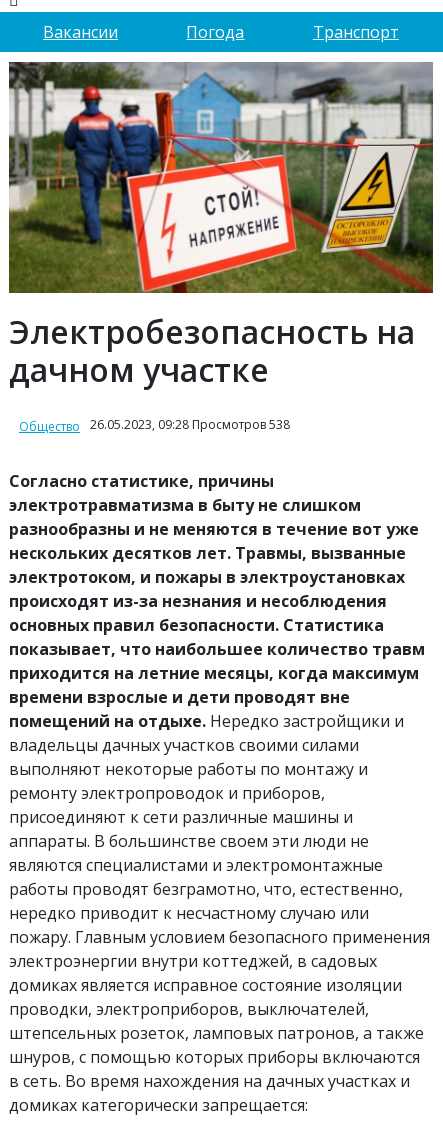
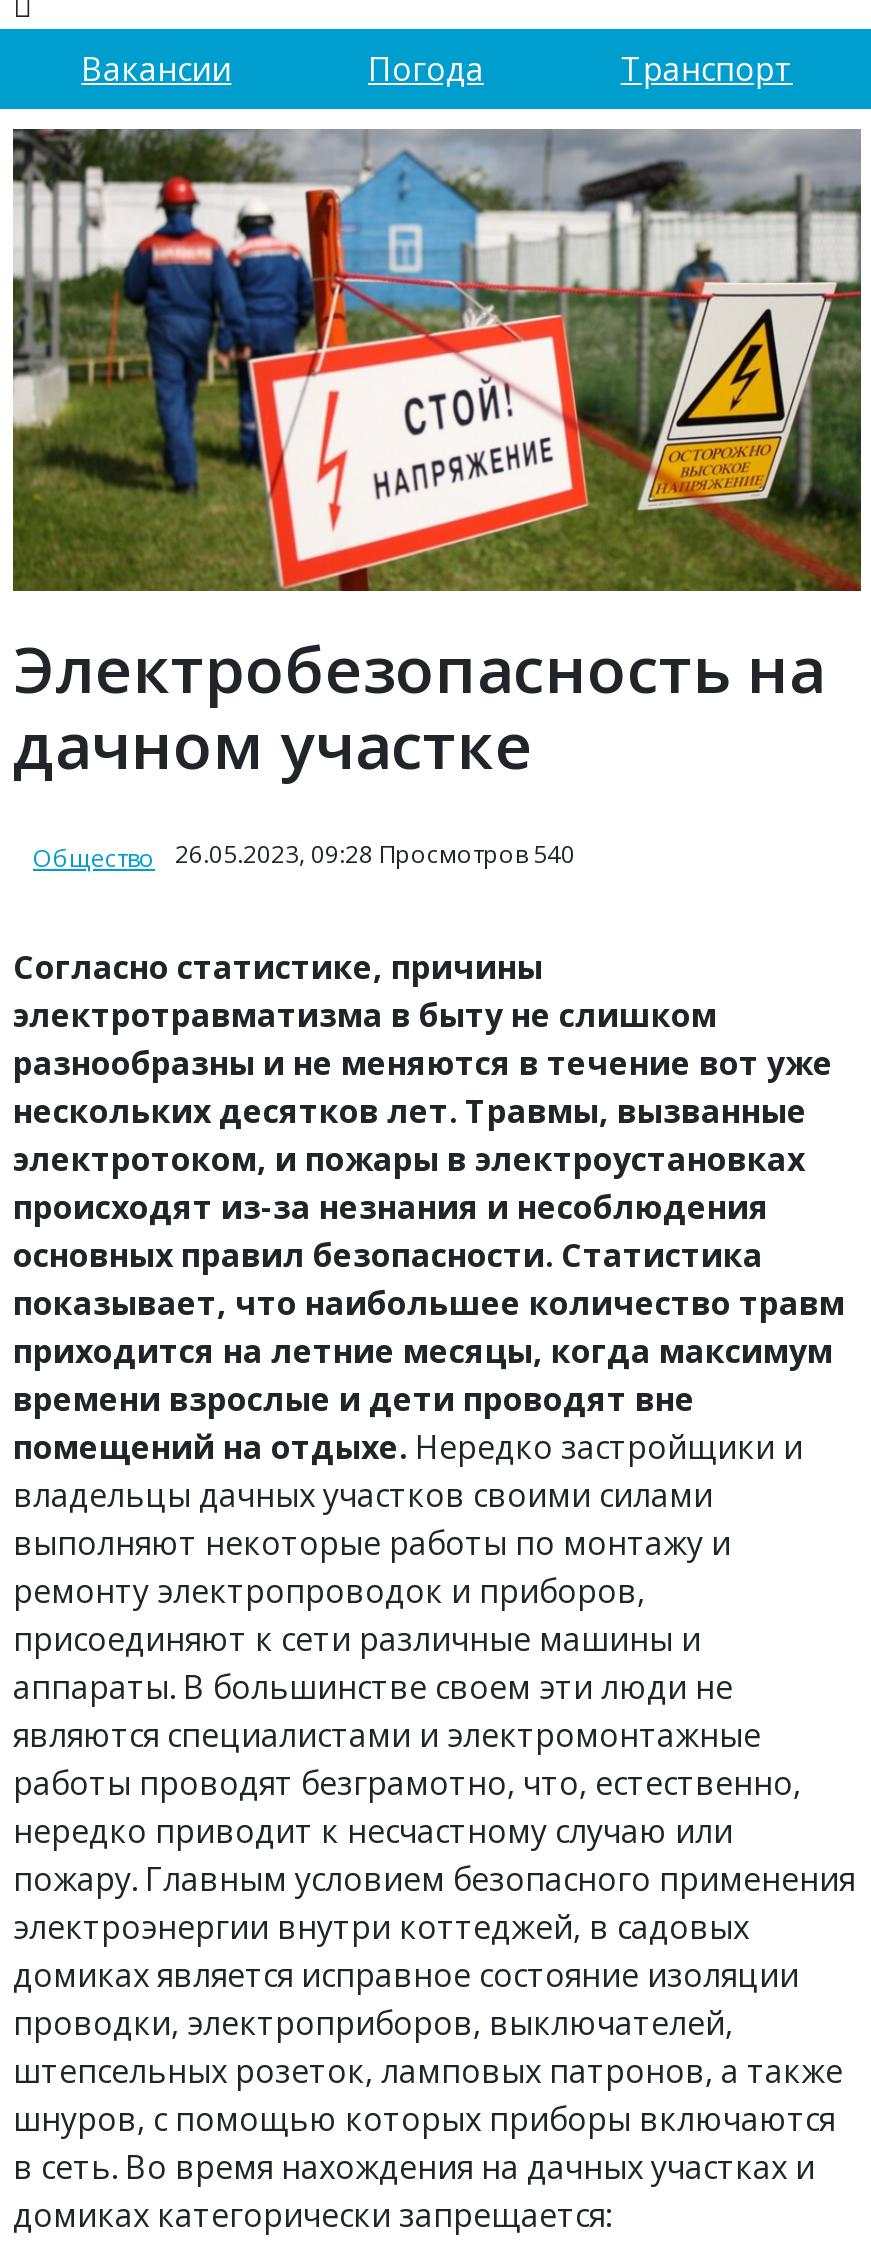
- Общество 26.05.2023, 09:28 Просмотров 538
+ Общество 26.05.2023, 09:28 Просмотров 540
